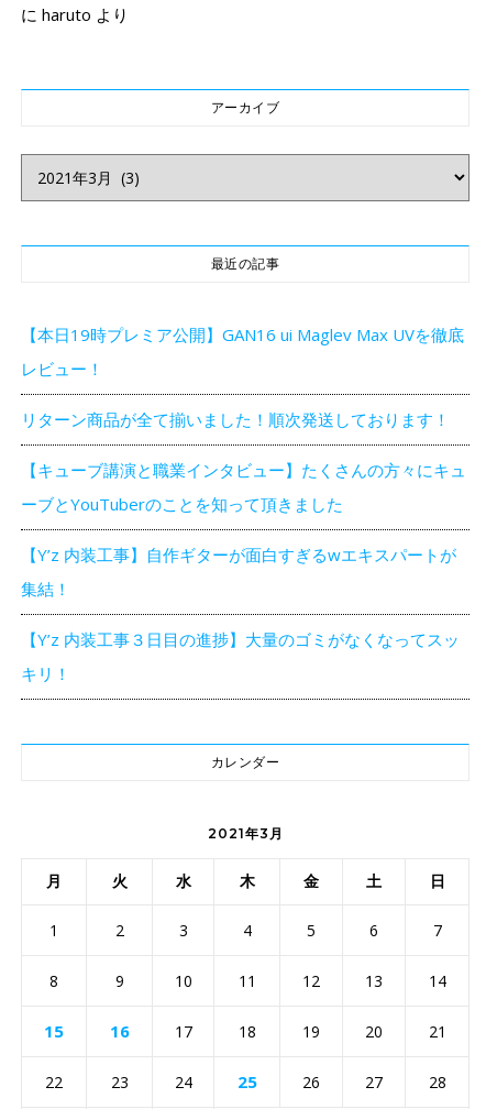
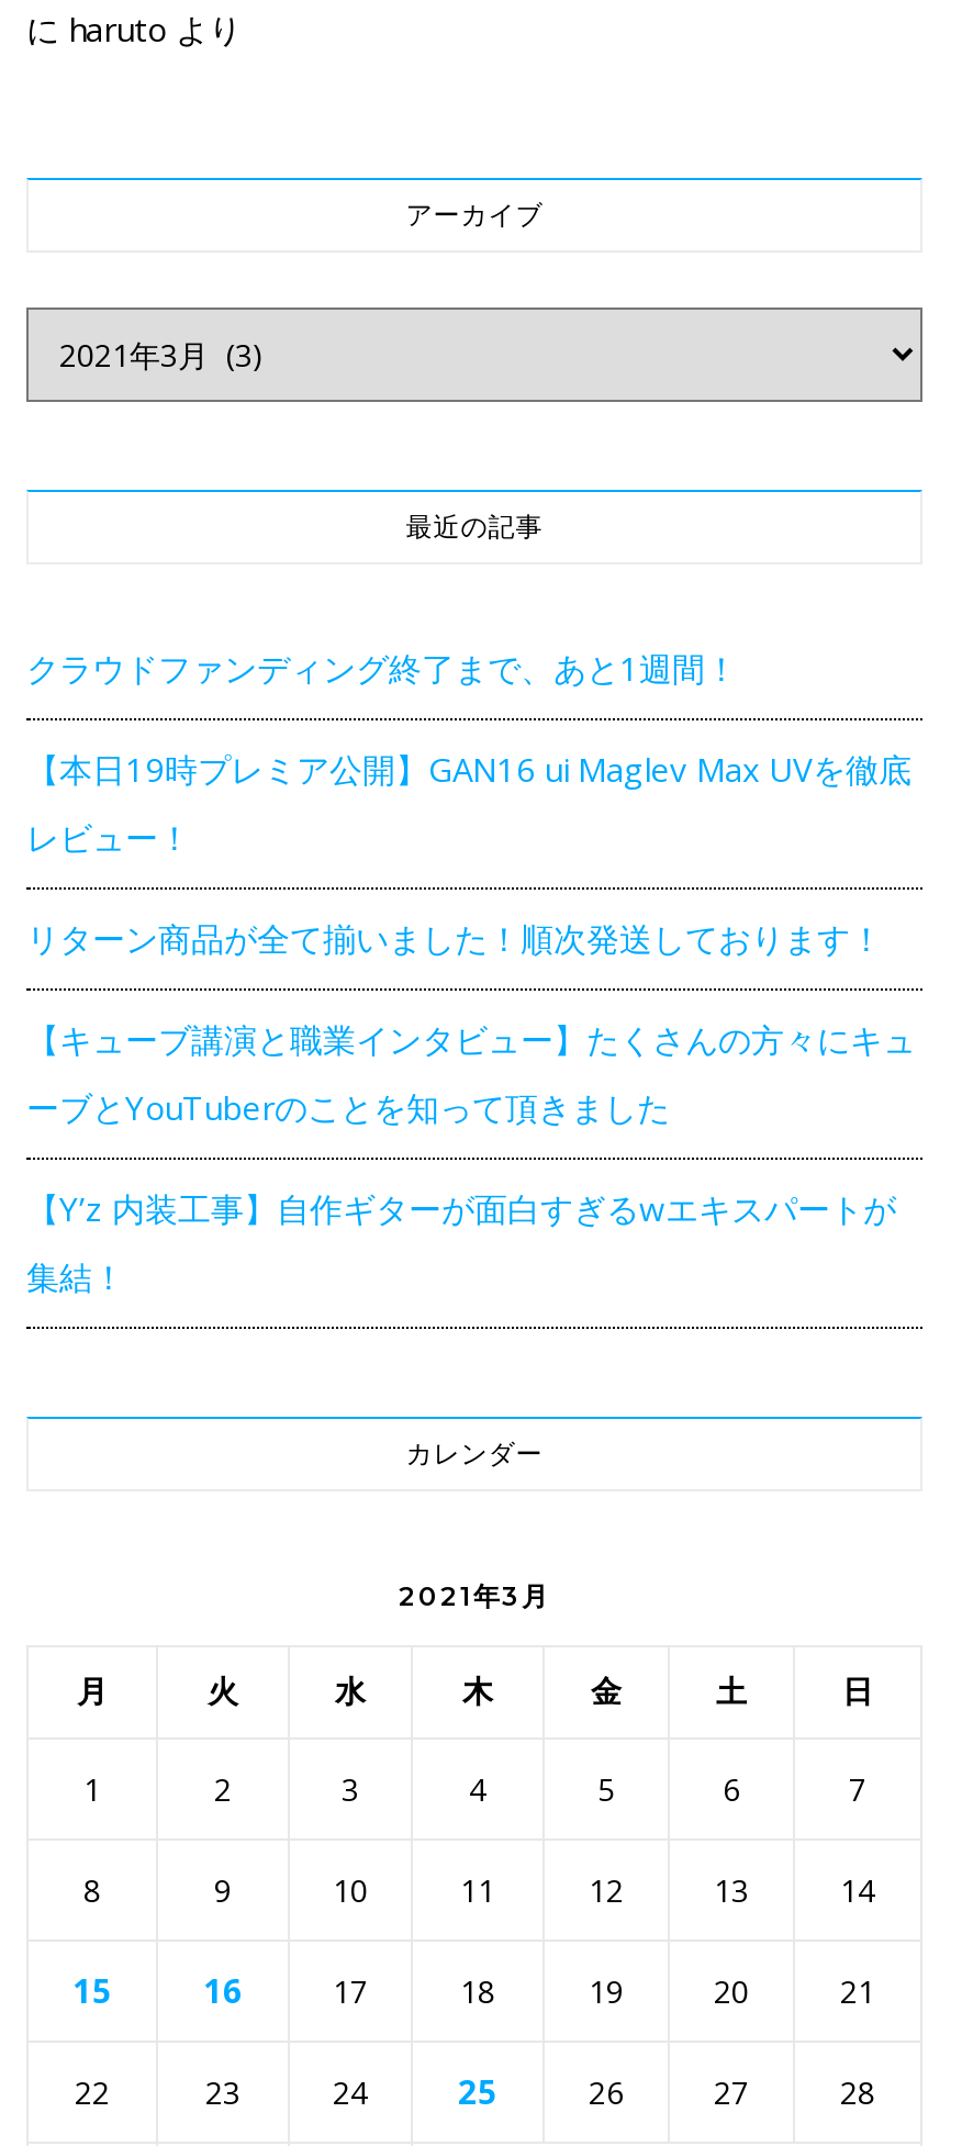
+ クラウドファンディング終了まで、あと1週間！

moved down: 【本日19時プレミア公開】GAN16 ui Maglev Max UVを徹底 | レビュー！ | リターン商品が全て揃いました！順次発送しております！ | 【キューブ講演と職業インタビュー】たくさんの方々にキュ | ーブとYouTuberのことを知って頂きました | 【Y’z 内装工事】自作ギターが面白すぎるwエキスパートが | 集結！

- 【Y’z 内装工事３日目の進捗】大量のゴミがなくなってスッ
- キリ！
